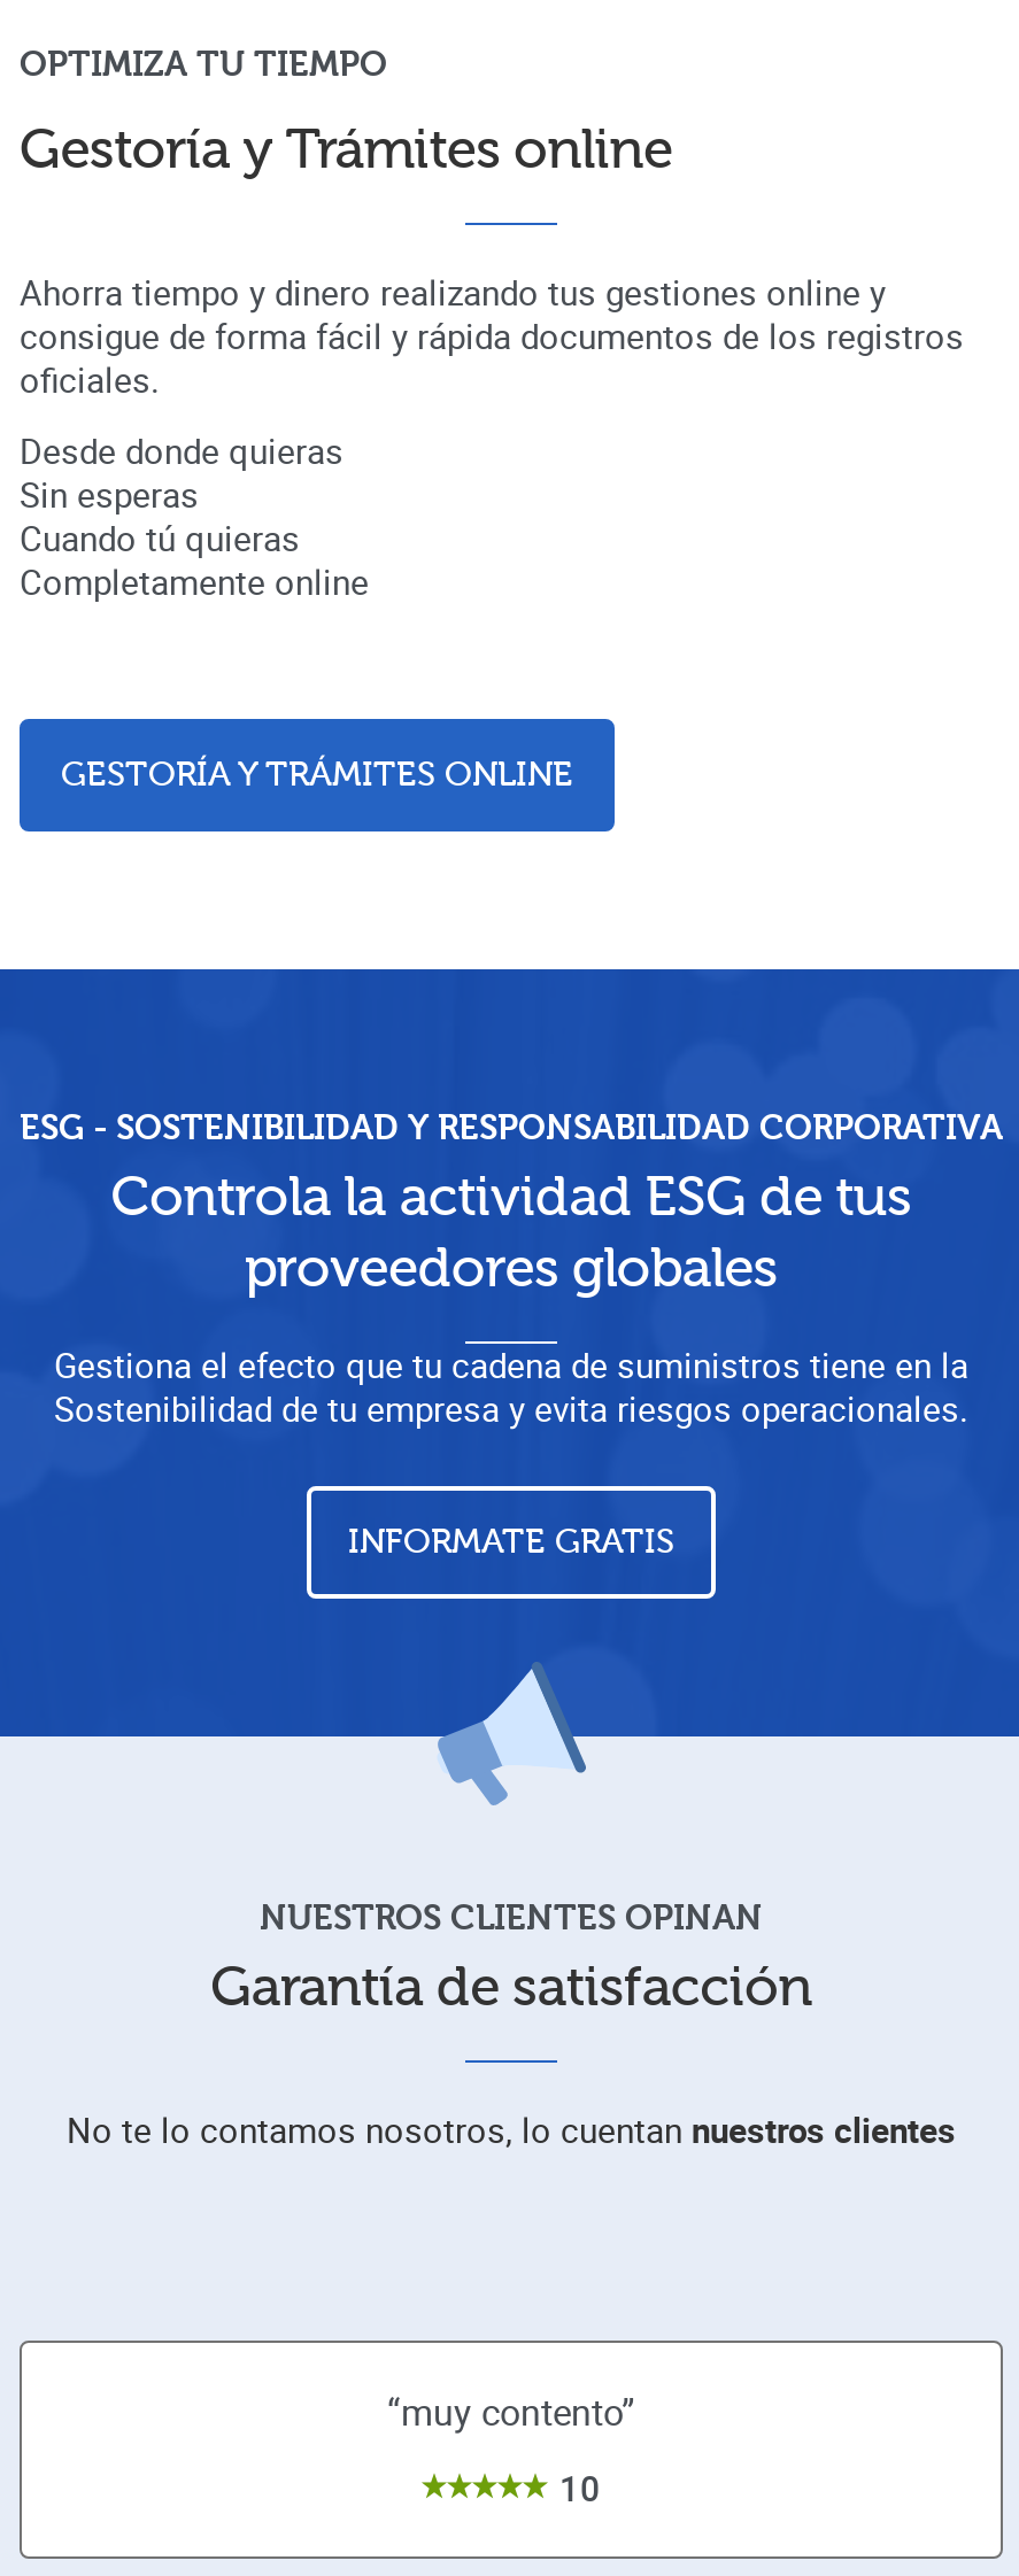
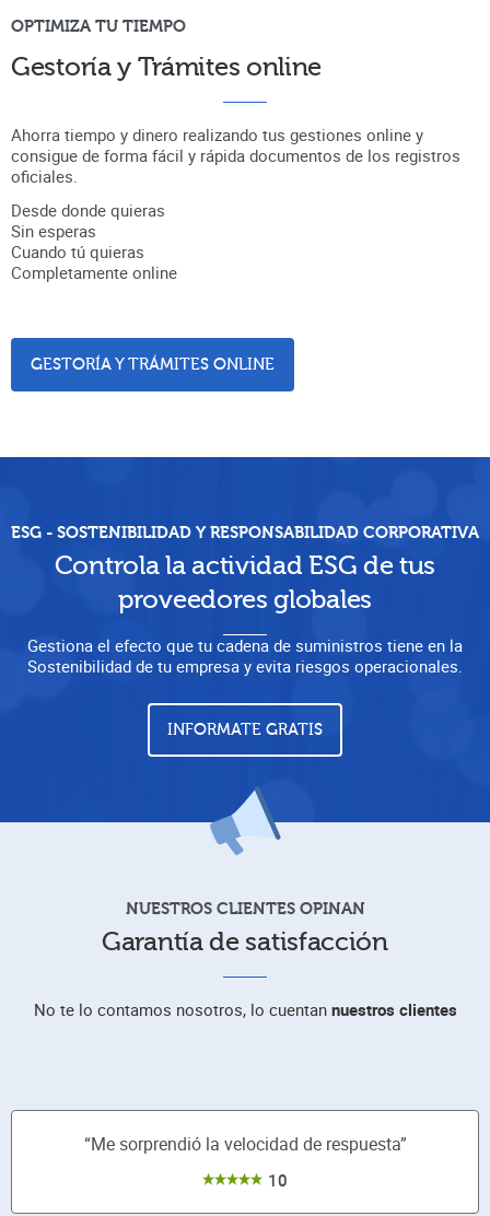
- “muy contento”
+ “Me sorprendió la velocidad de respuesta”
